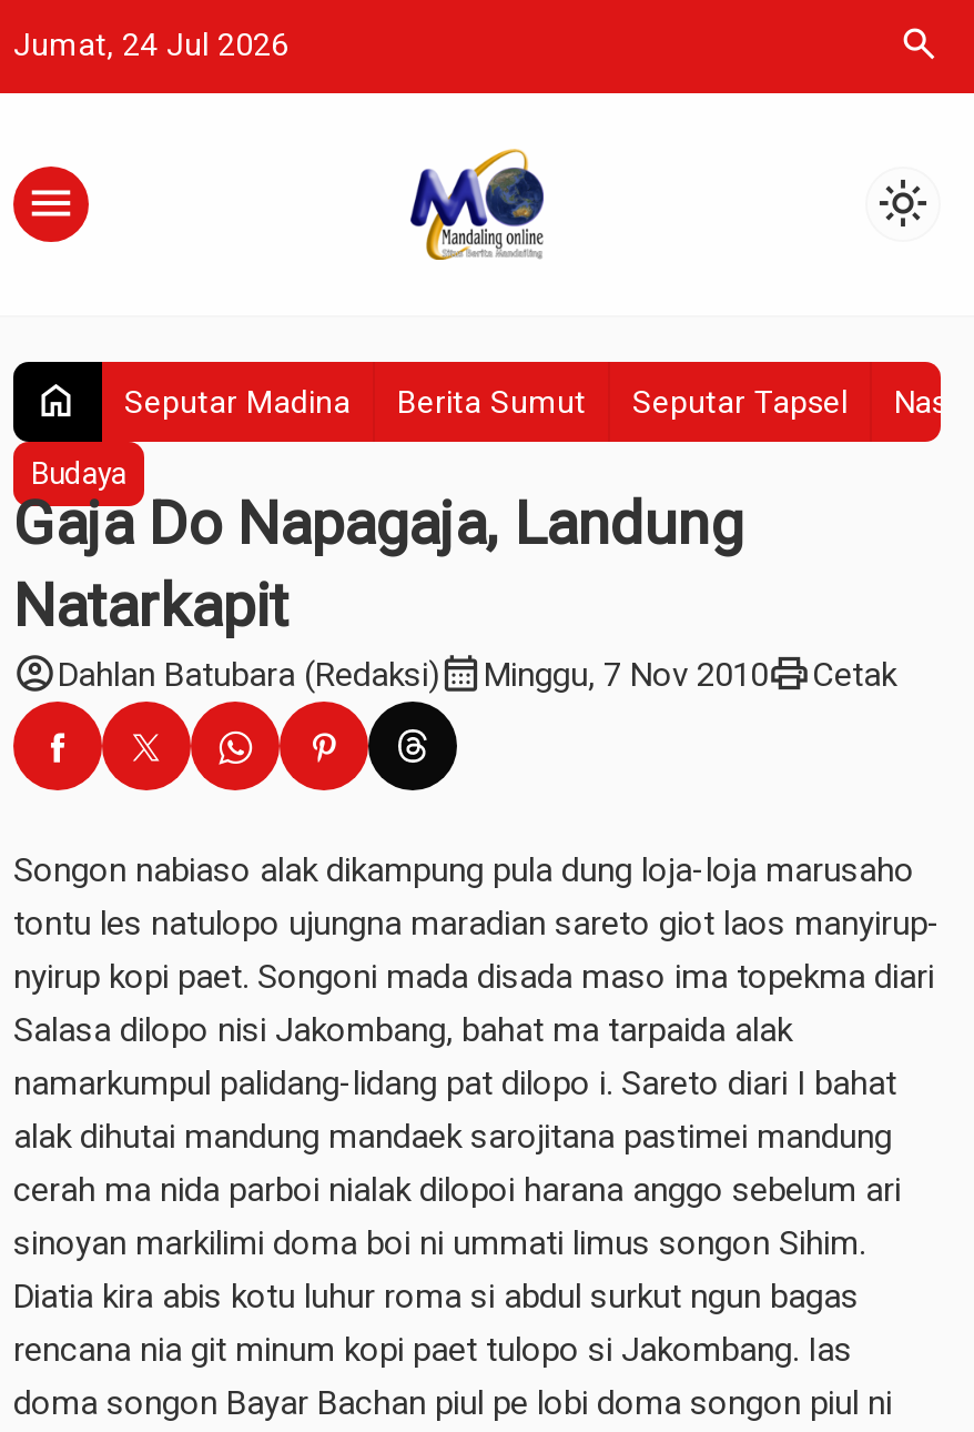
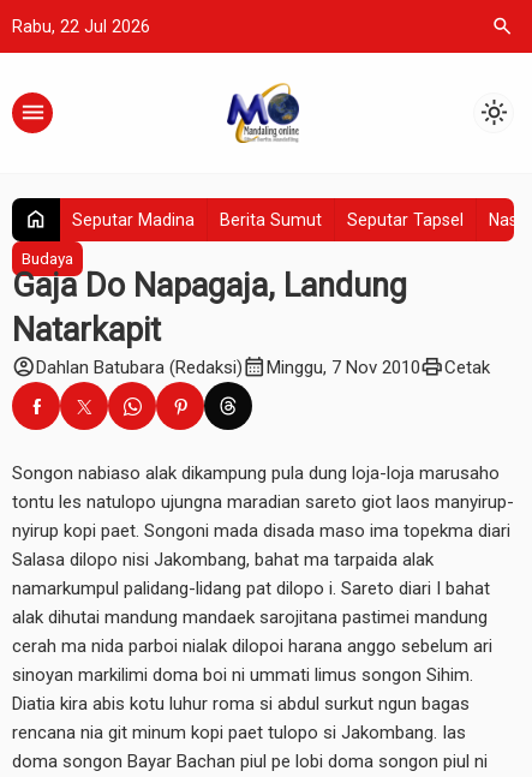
- Jumat, 24 Jul 2026
+ Rabu, 22 Jul 2026
